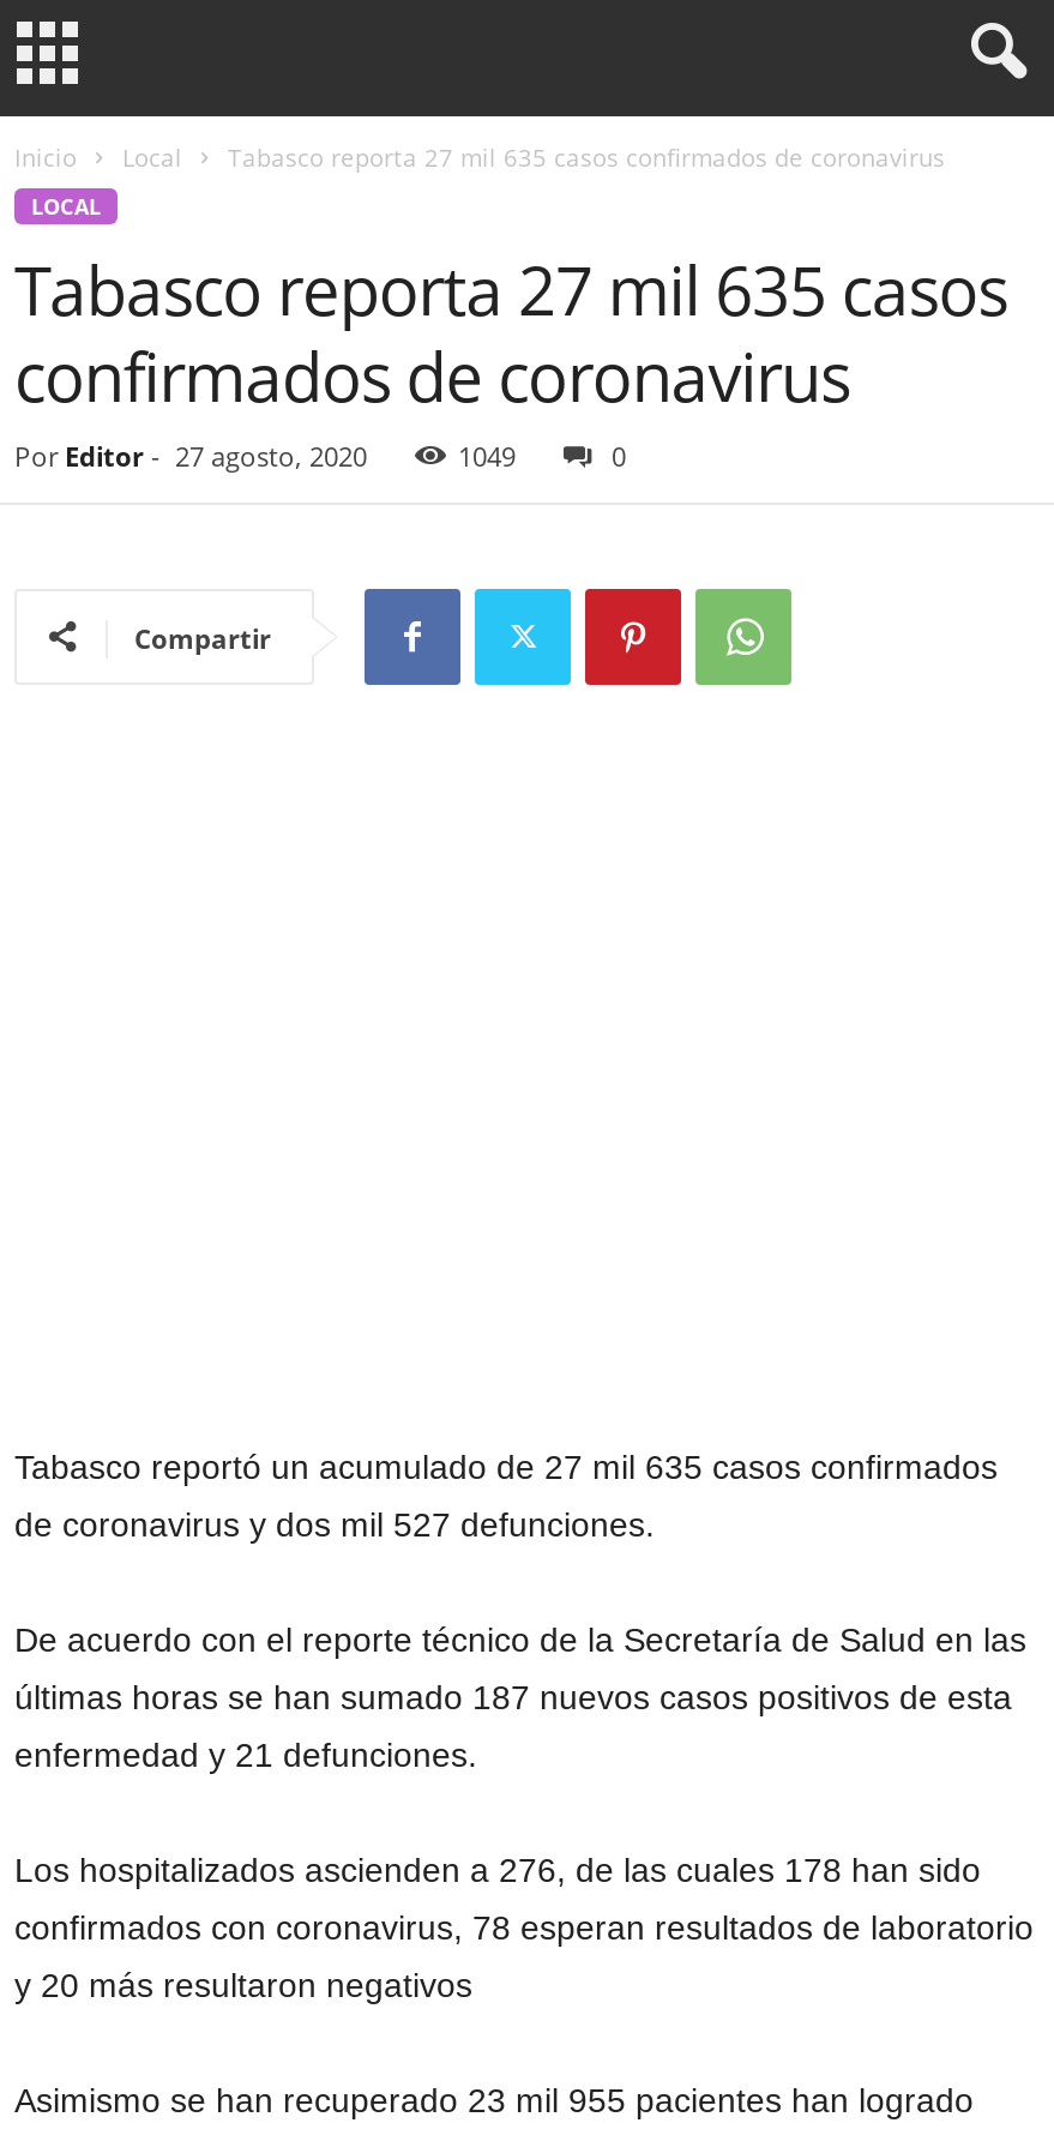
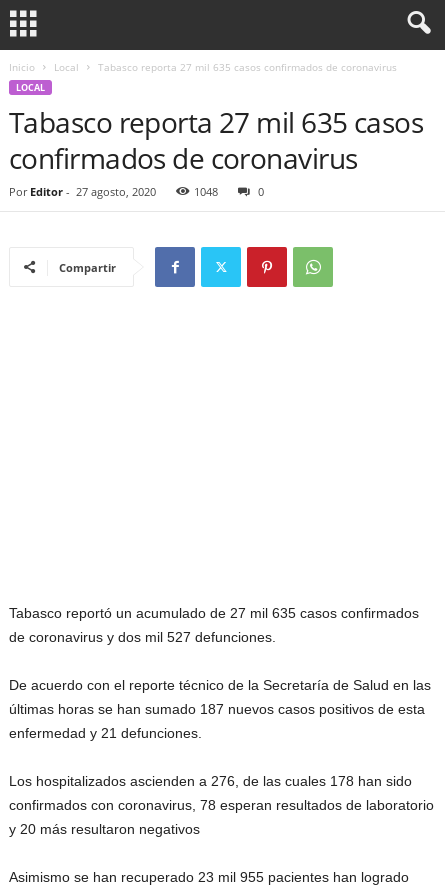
- 1049
+ 1048
